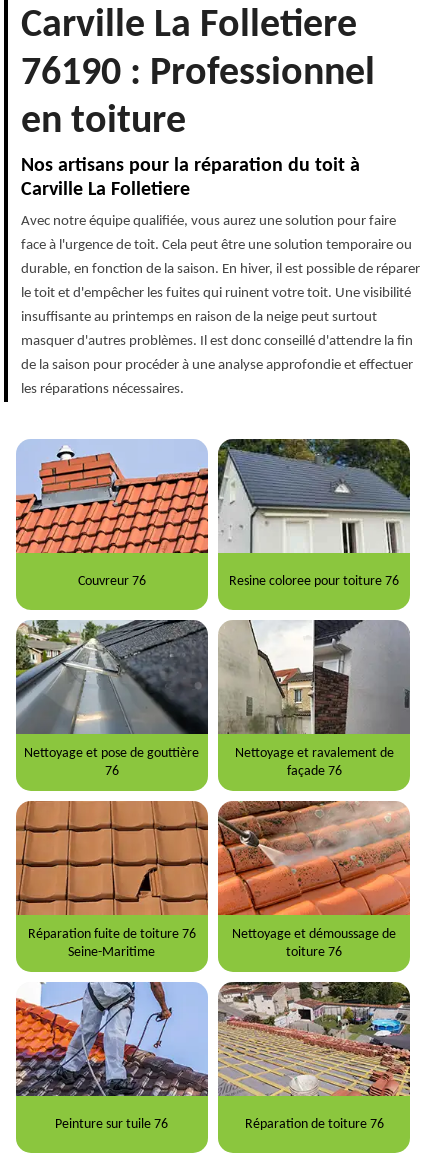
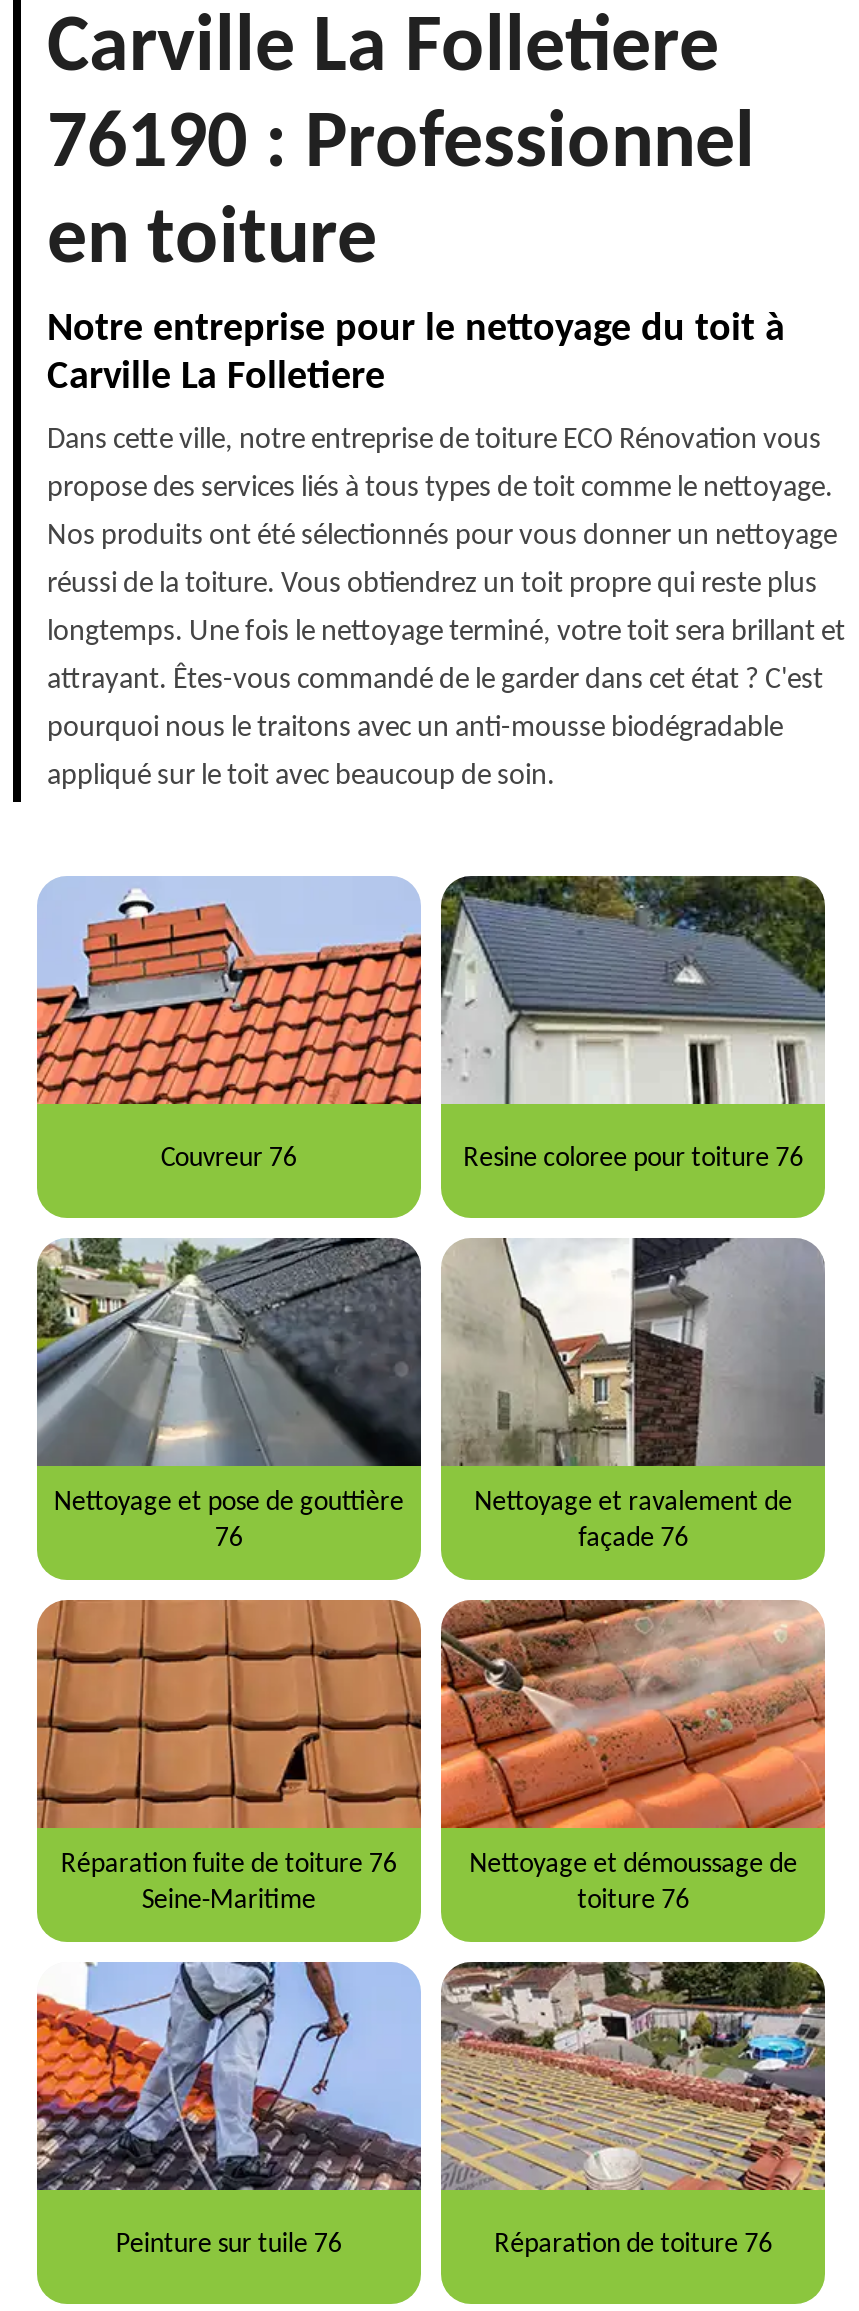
- Nos artisans pour la réparation du toit à
+ Notre entreprise pour le nettoyage du toit à

- Avec notre équipe qualifiée, vous aurez une solution pour faire
+ Dans cette ville, notre entreprise de toiture ECO Rénovation vous

- face à l'urgence de toit. Cela peut être une solution temporaire ou
+ propose des services liés à tous types de toit comme le nettoyage.

- durable, en fonction de la saison. En hiver, il est possible de réparer
+ Nos produits ont été sélectionnés pour vous donner un nettoyage

- le toit et d'empêcher les fuites qui ruinent votre toit. Une visibilité
+ réussi de la toiture. Vous obtiendrez un toit propre qui reste plus

- insuffisante au printemps en raison de la neige peut surtout
+ longtemps. Une fois le nettoyage terminé, votre toit sera brillant et

- masquer d'autres problèmes. Il est donc conseillé d'attendre la fin
+ attrayant. Êtes-vous commandé de le garder dans cet état ? C'est

- de la saison pour procéder à une analyse approfondie et effectuer
+ pourquoi nous le traitons avec un anti-mousse biodégradable

- les réparations nécessaires.
+ appliqué sur le toit avec beaucoup de soin.
